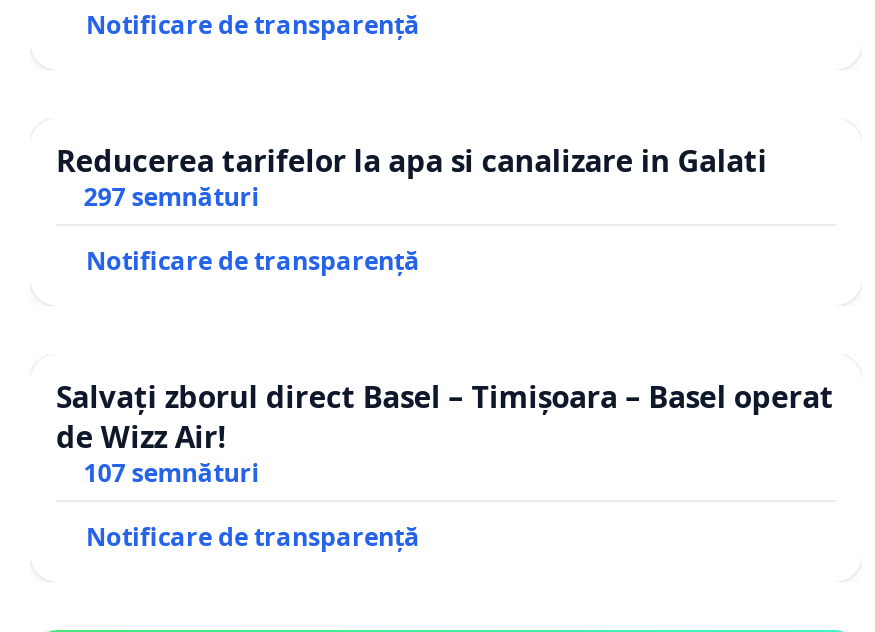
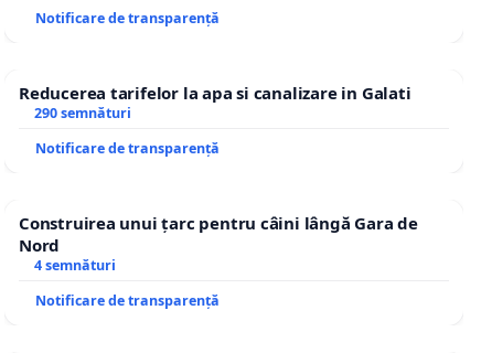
- 297 semnături
+ 290 semnături

- Salvați zborul direct Basel – Timișoara – Basel operat
- de Wizz Air!
- 107 semnături
+ Construirea unui țarc pentru câini lângă Gara de
+ Nord
+ 4 semnături
